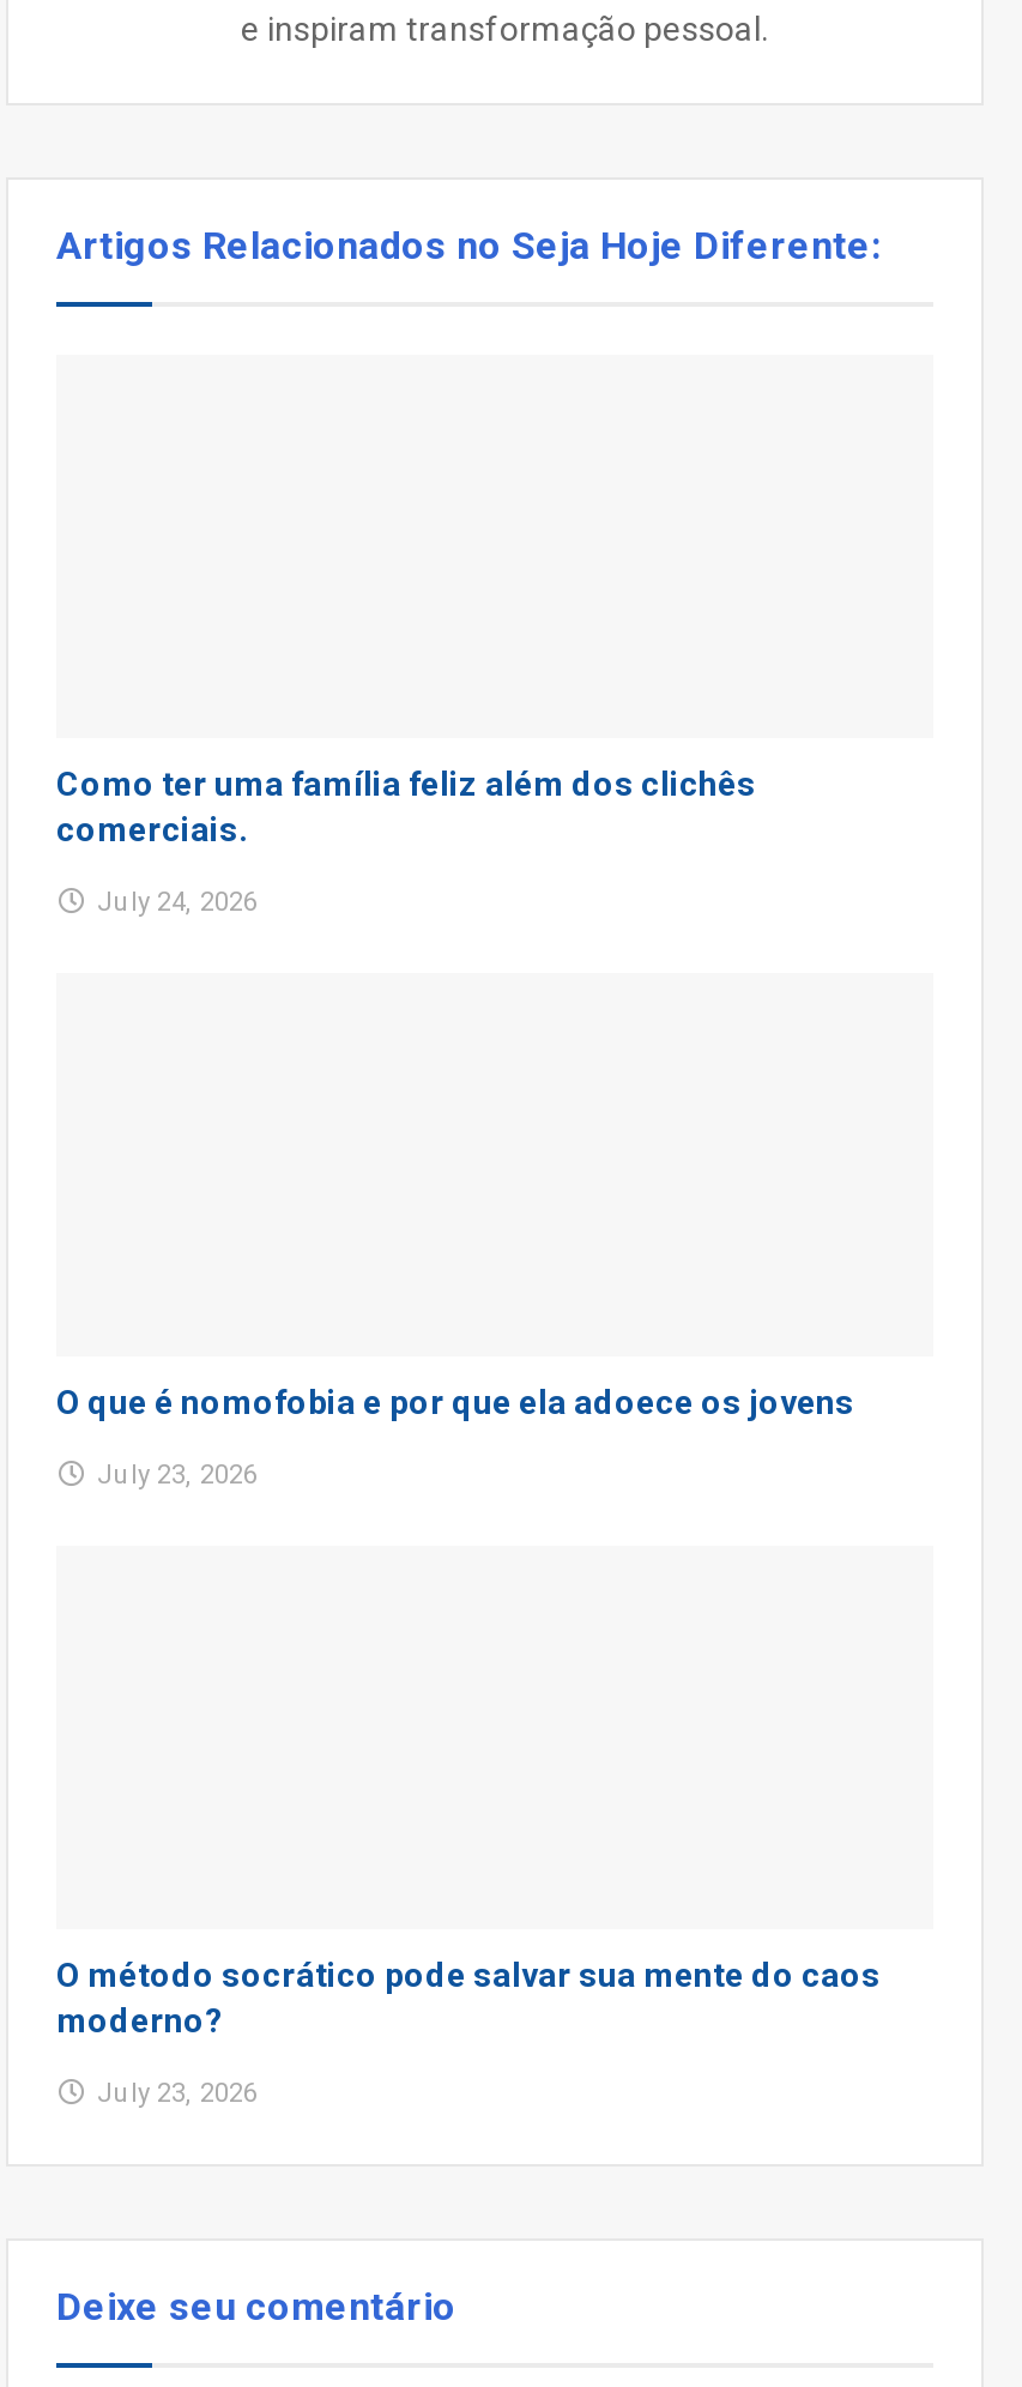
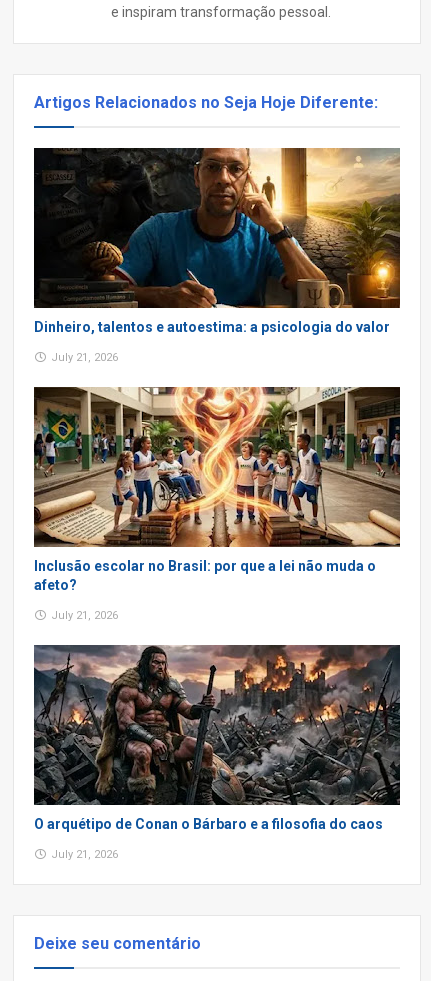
+ [image]

+ [image]

+ [image]

- Como ter uma família feliz além dos clichês
- comerciais.
+ Dinheiro, talentos e autoestima: a psicologia do valor

- July 24, 2026
+ July 21, 2026

- O que é nomofobia e por que ela adoece os jovens
+ Inclusão escolar no Brasil: por que a lei não muda o
+ afeto?

- July 23, 2026
+ July 21, 2026

- O método socrático pode salvar sua mente do caos
- moderno?
+ O arquétipo de Conan o Bárbaro e a filosofia do caos

- July 23, 2026
+ July 21, 2026
